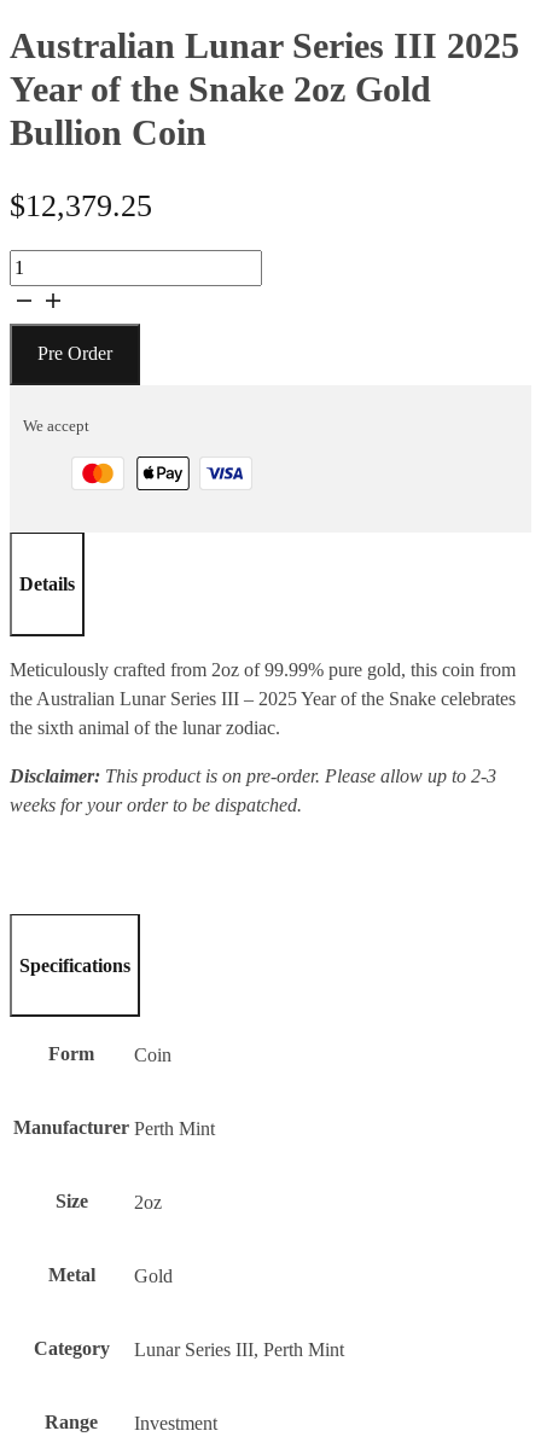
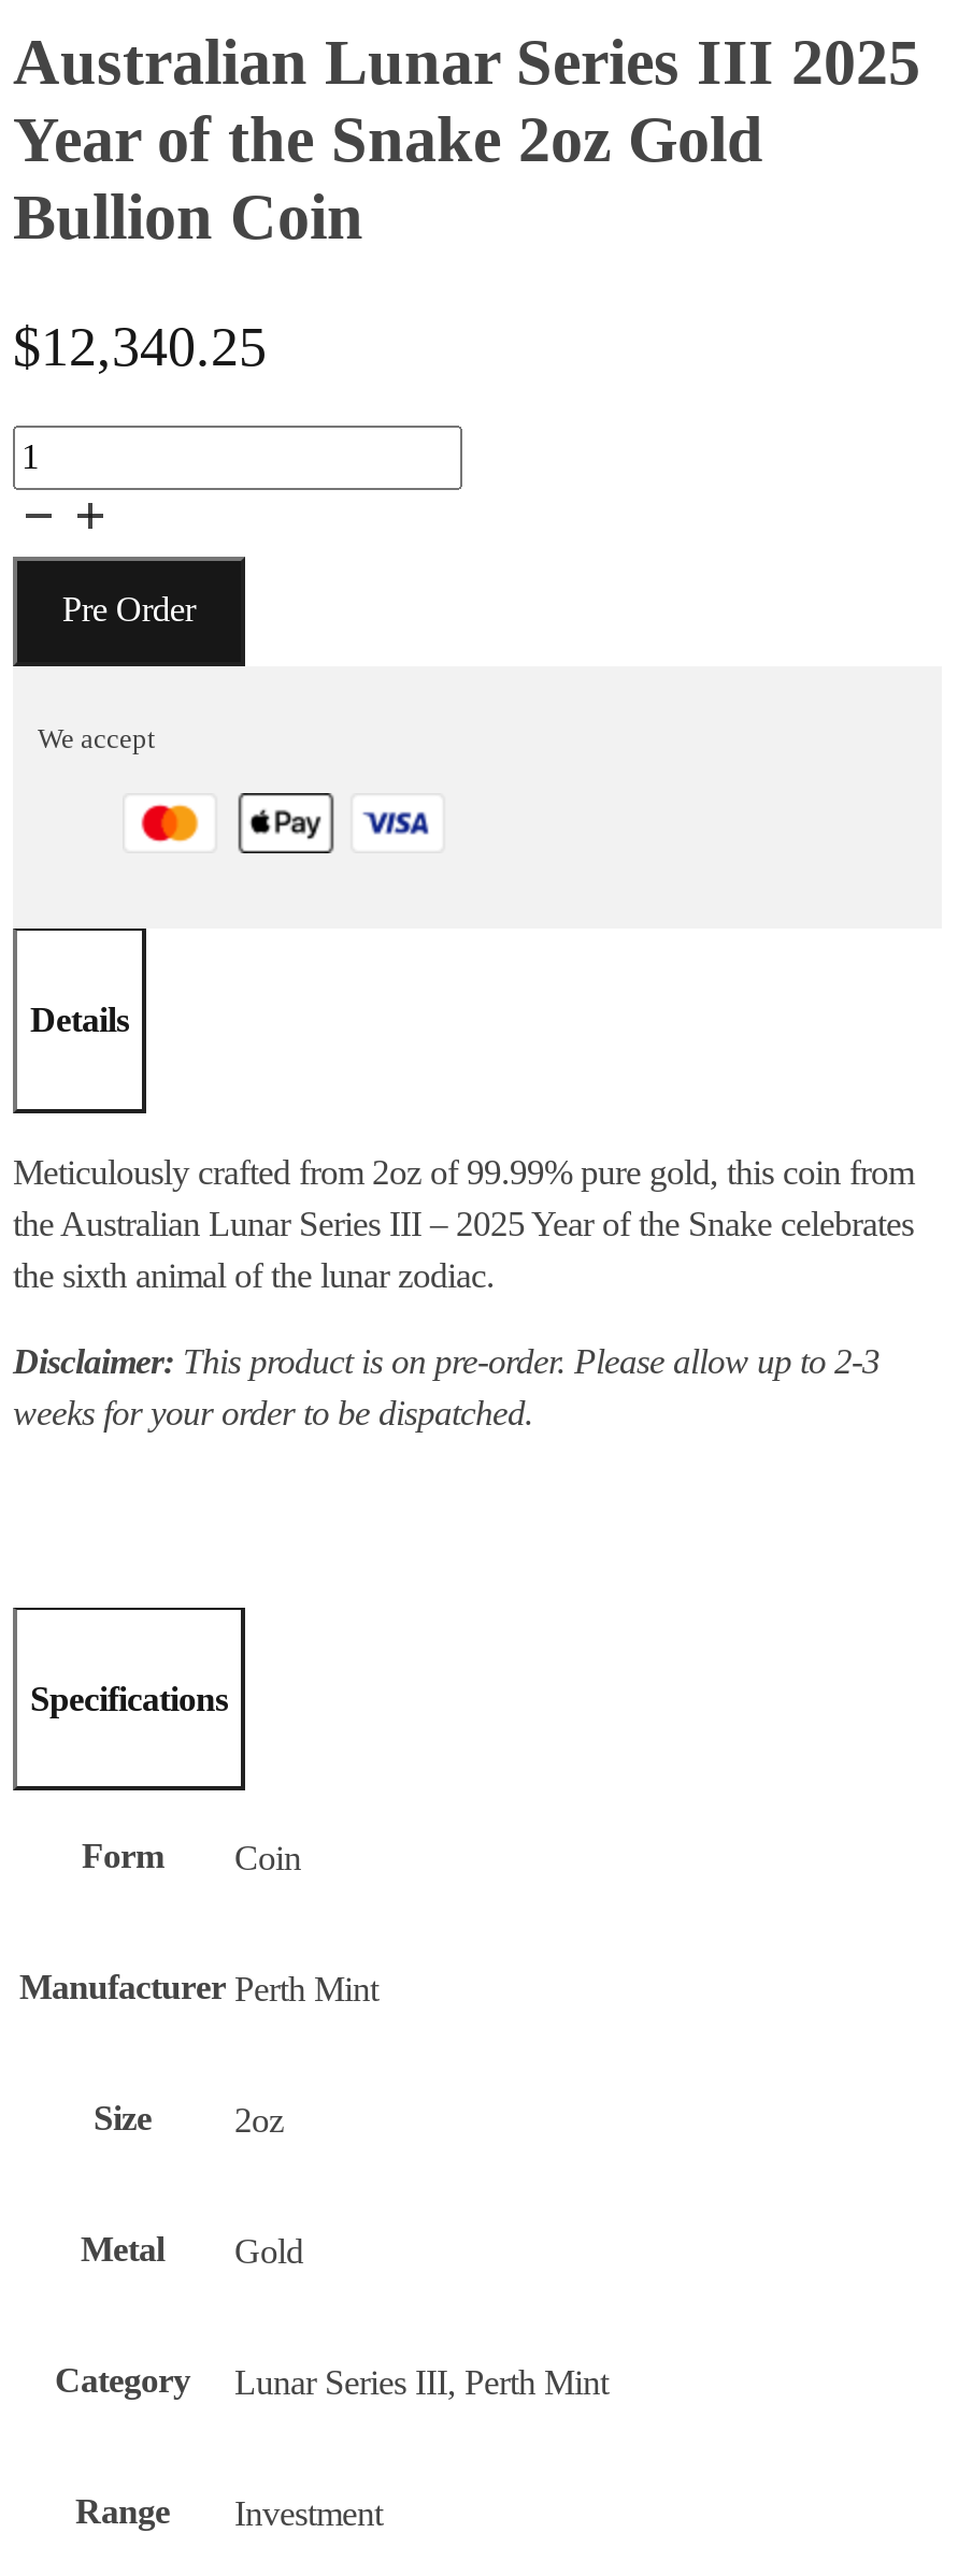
- $12,379.25
+ $12,340.25
